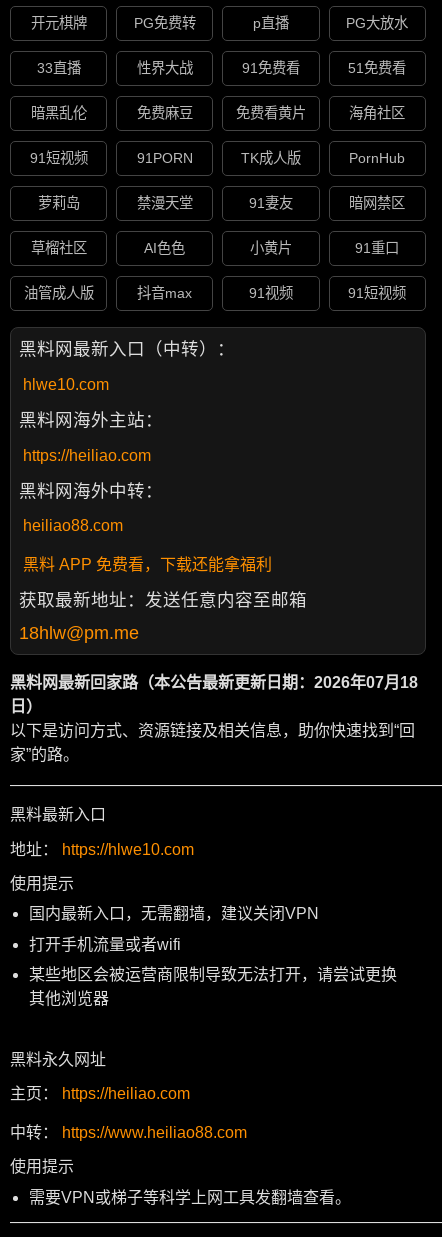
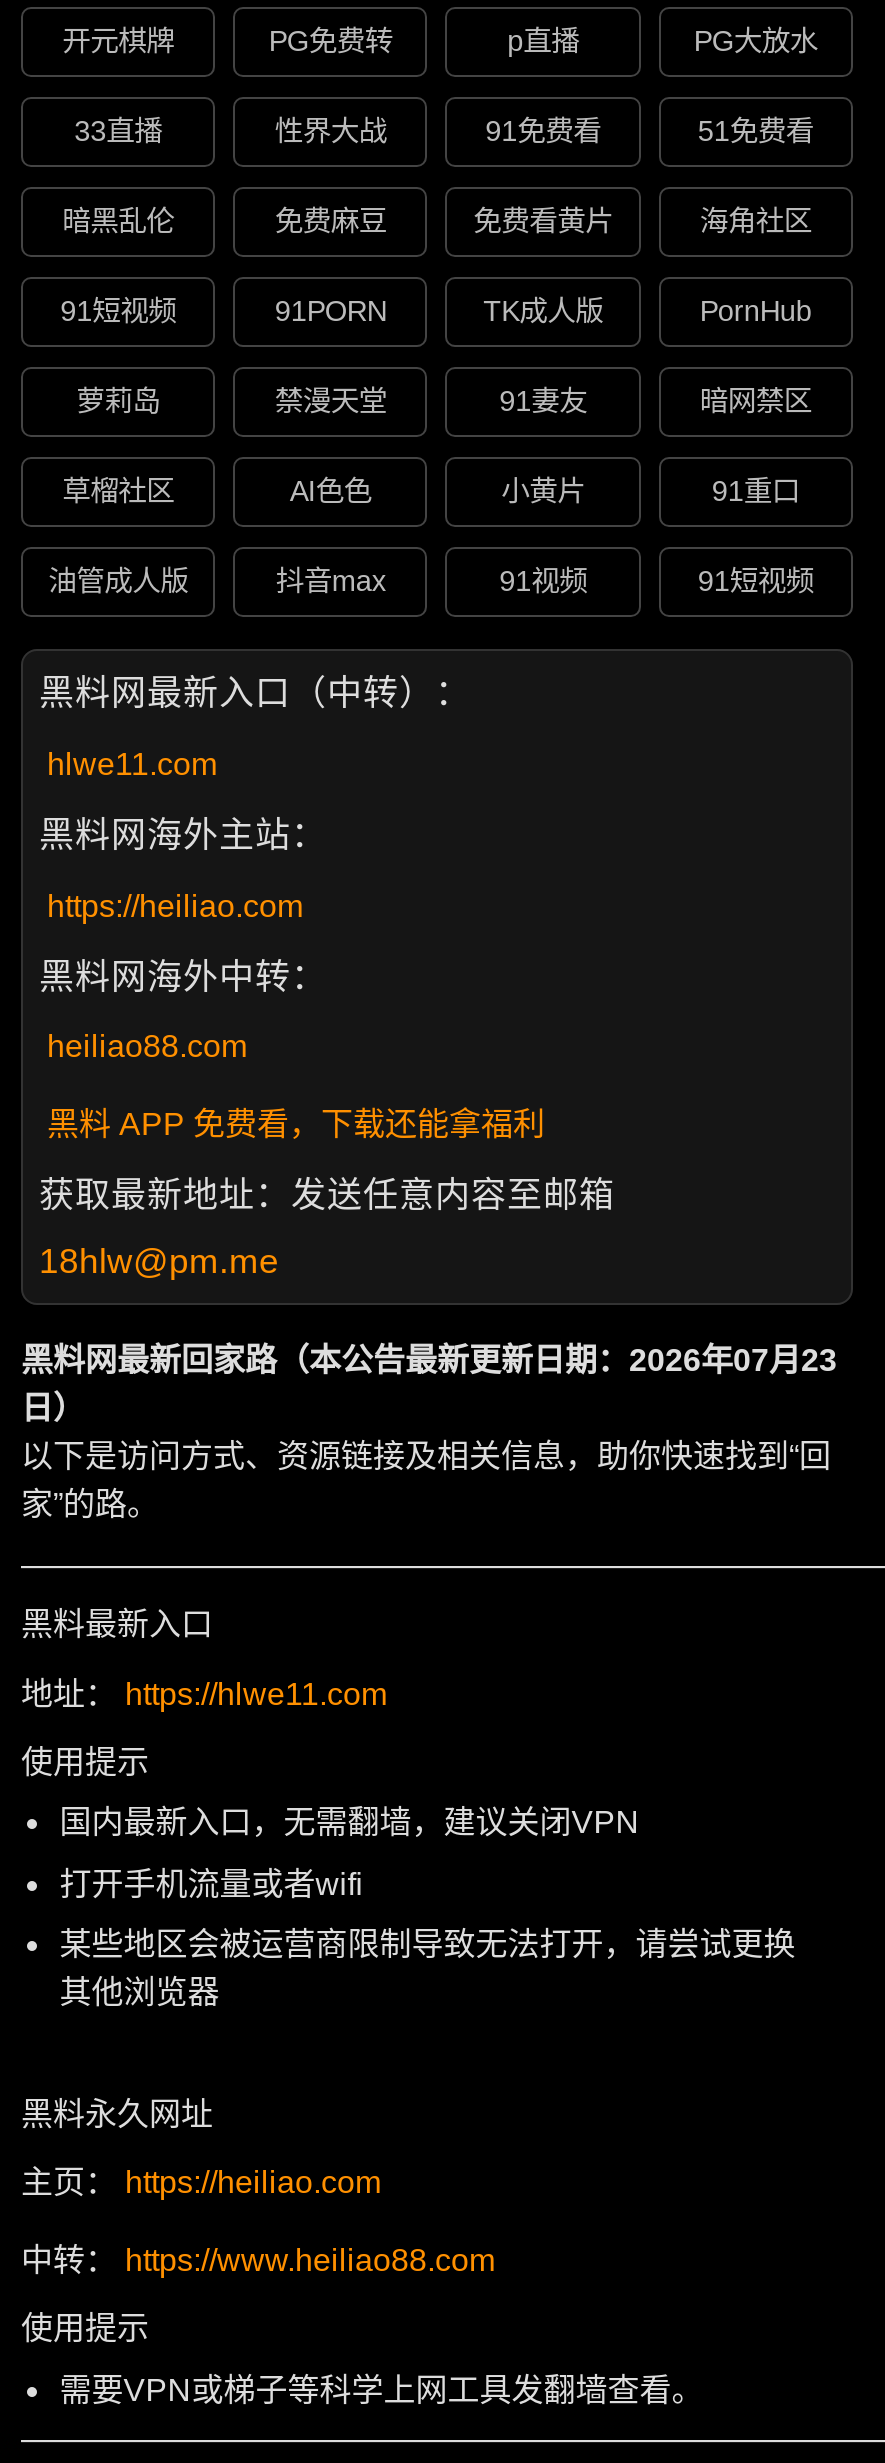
- hlwe10.com
+ hlwe11.com

- 黑料网最新回家路（本公告最新更新日期：2026年07月18
+ 黑料网最新回家路（本公告最新更新日期：2026年07月23

- 地址： https://hlwe10.com
+ 地址： https://hlwe11.com
